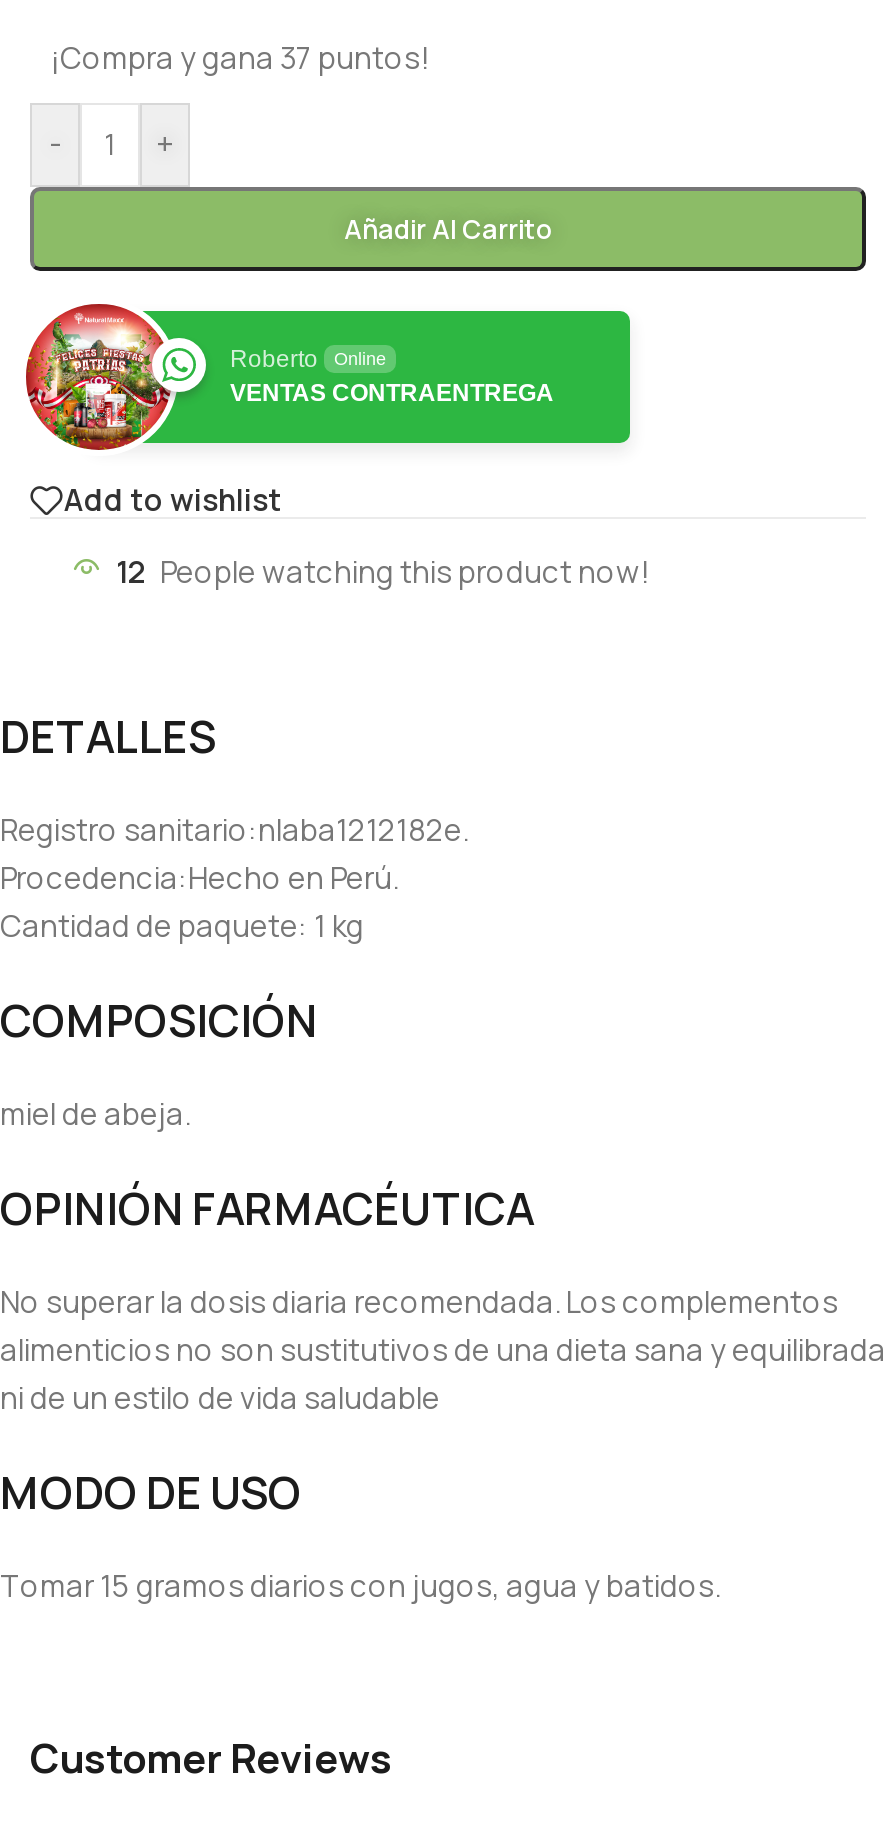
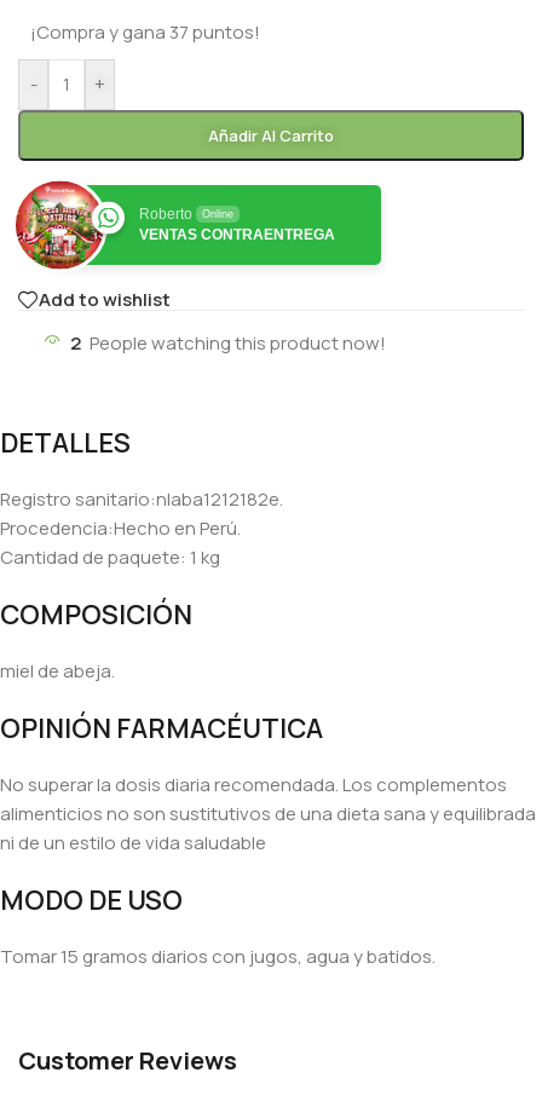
- 12 People watching this product now!
+ 2 People watching this product now!
